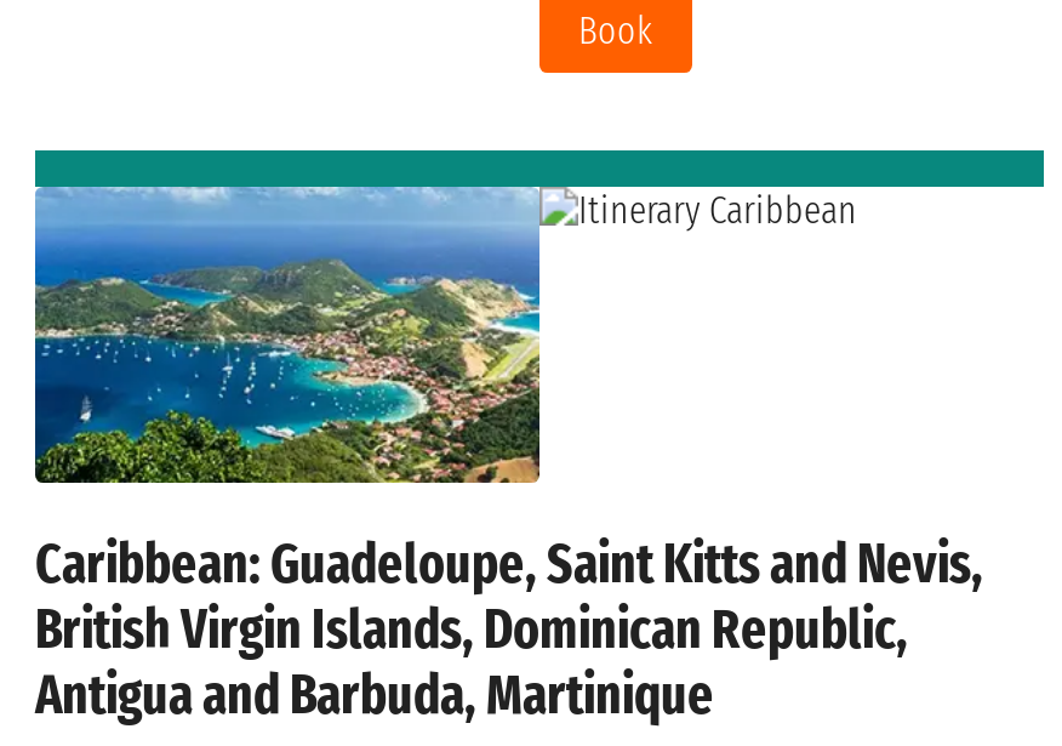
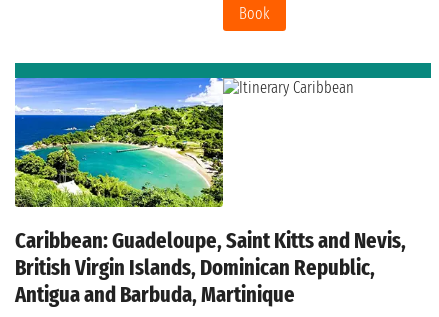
- [image]
+ [image]
